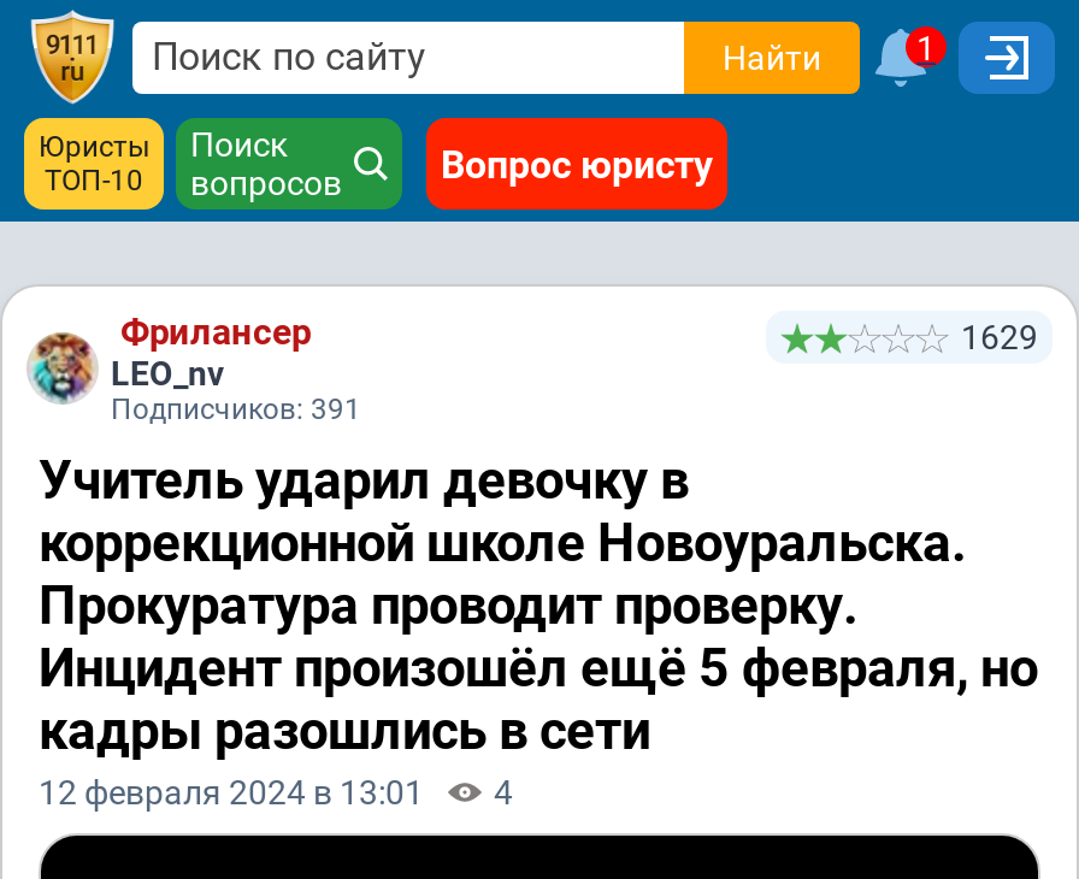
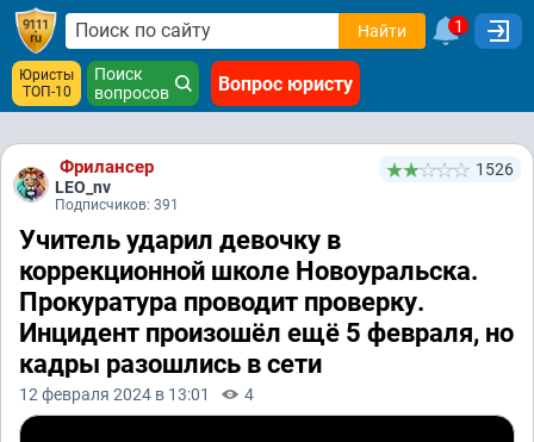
- 1629
+ 1526
